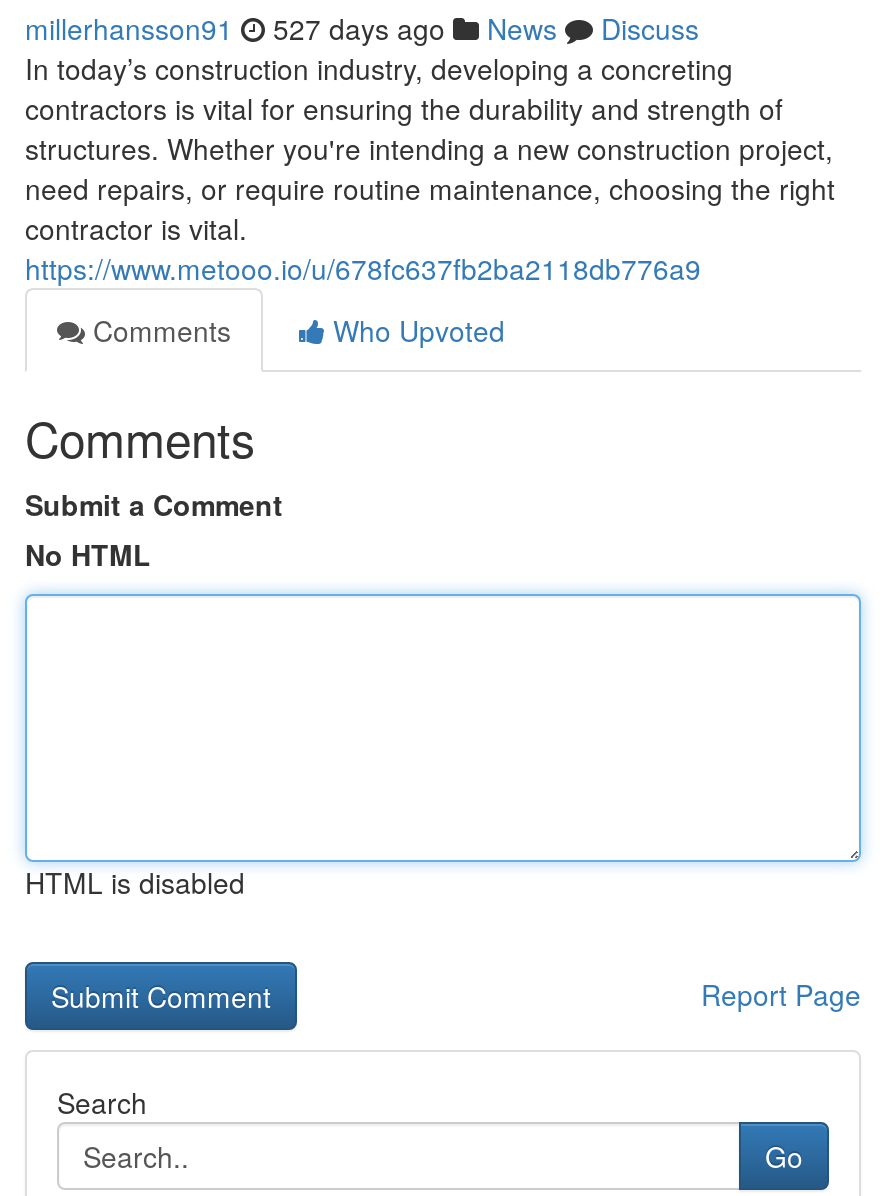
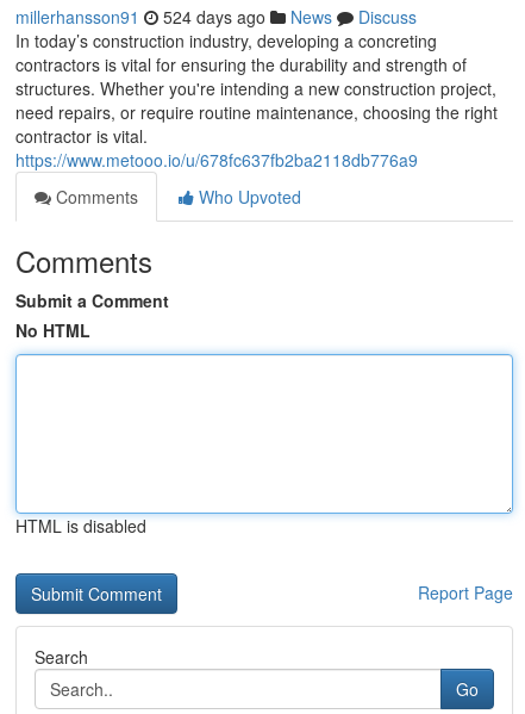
- millerhansson91 527 days ago News Discuss
+ millerhansson91 524 days ago News Discuss
